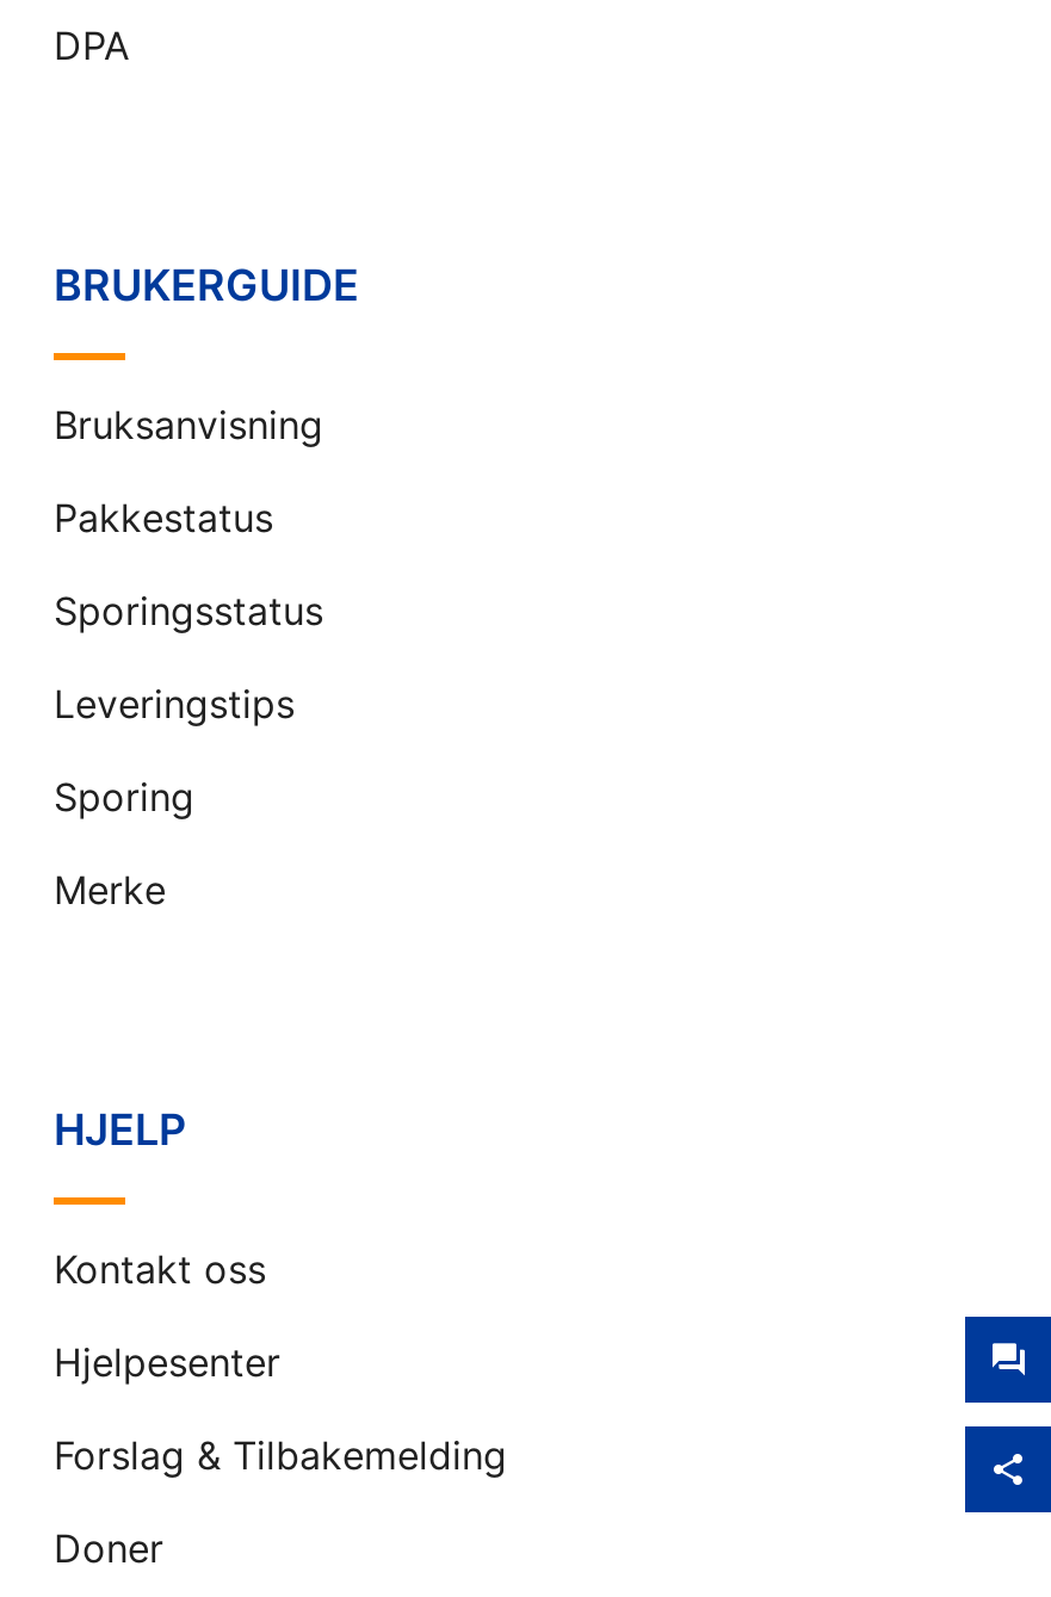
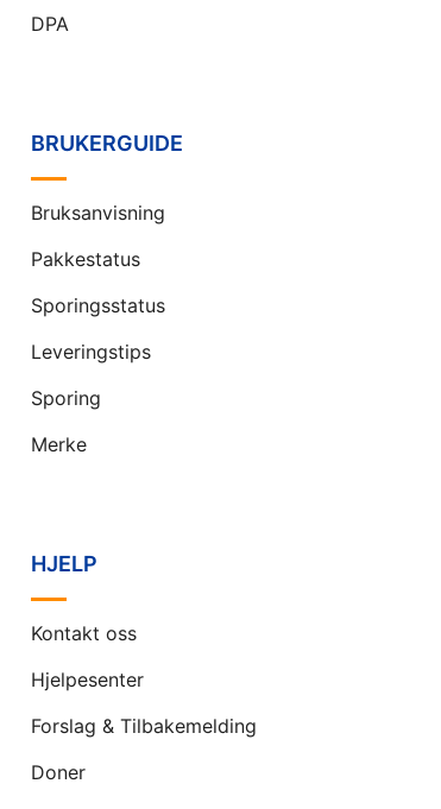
- [image]

- [image]
